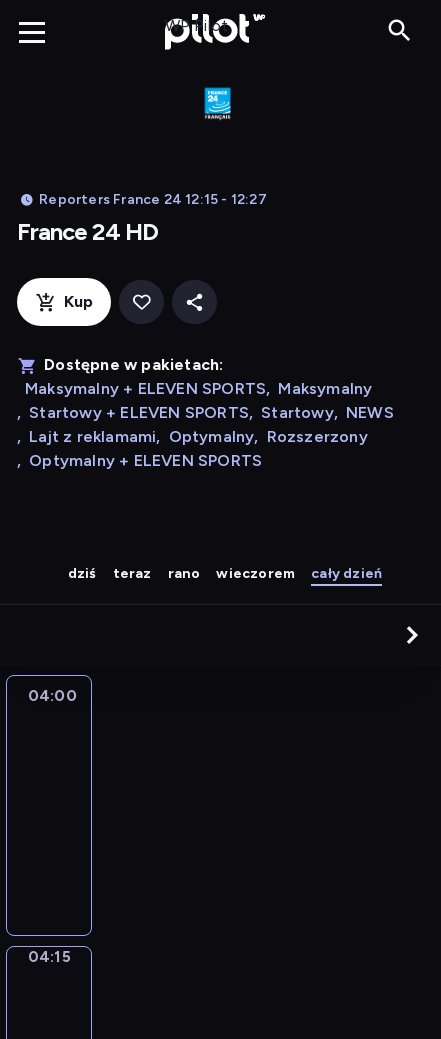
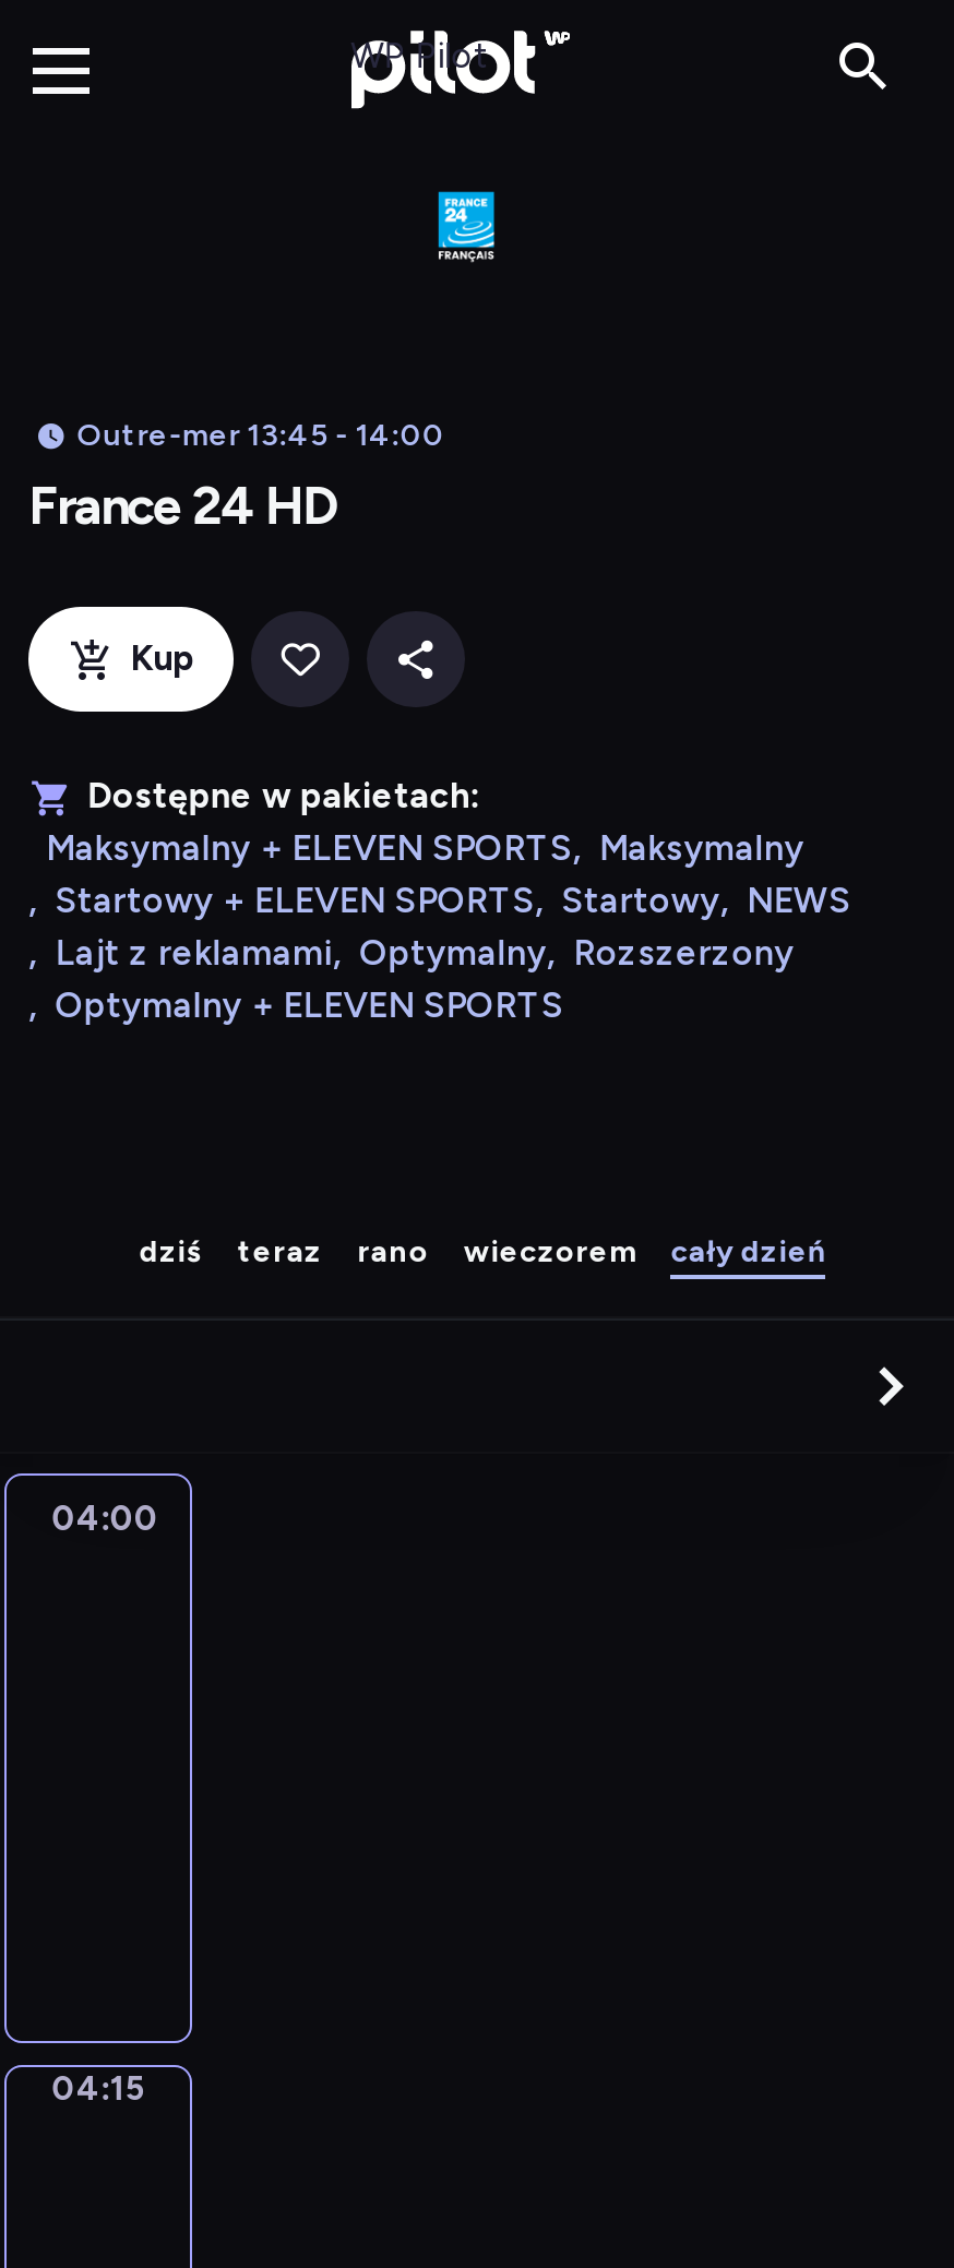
- Reporters France 24 12:15 - 12:27
+ Outre-mer 13:45 - 14:00
